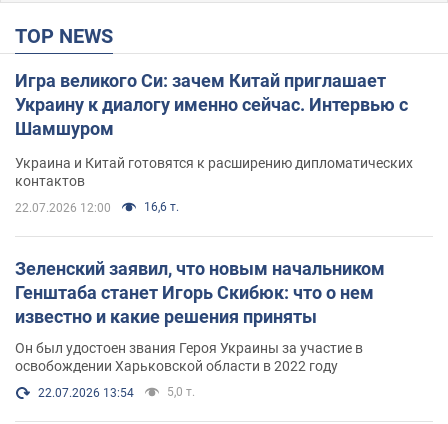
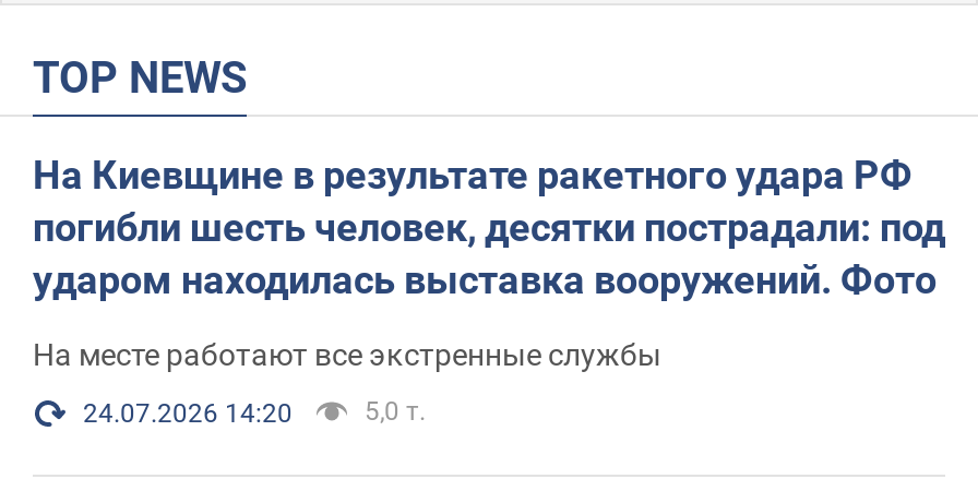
- Игра великого Си: зачем Китай приглашает
- Украину к диалогу именно сейчас. Интервью с
- Шамшуром
- Украина и Китай готовятся к расширению дипломатических
- контактов
- 22.07.2026 12:00
- 16,6 т.
- Зеленский заявил, что новым начальником
- Генштаба станет Игорь Скибюк: что о нем
- известно и какие решения приняты
- Он был удостоен звания Героя Украины за участие в
- освобождении Харьковской области в 2022 году
- 22.07.2026 13:54
+ На Киевщине в результате ракетного удара РФ
+ погибли шесть человек, десятки пострадали: под
+ ударом находилась выставка вооружений. Фото
+ На месте работают все экстренные службы
+ 24.07.2026 14:20
